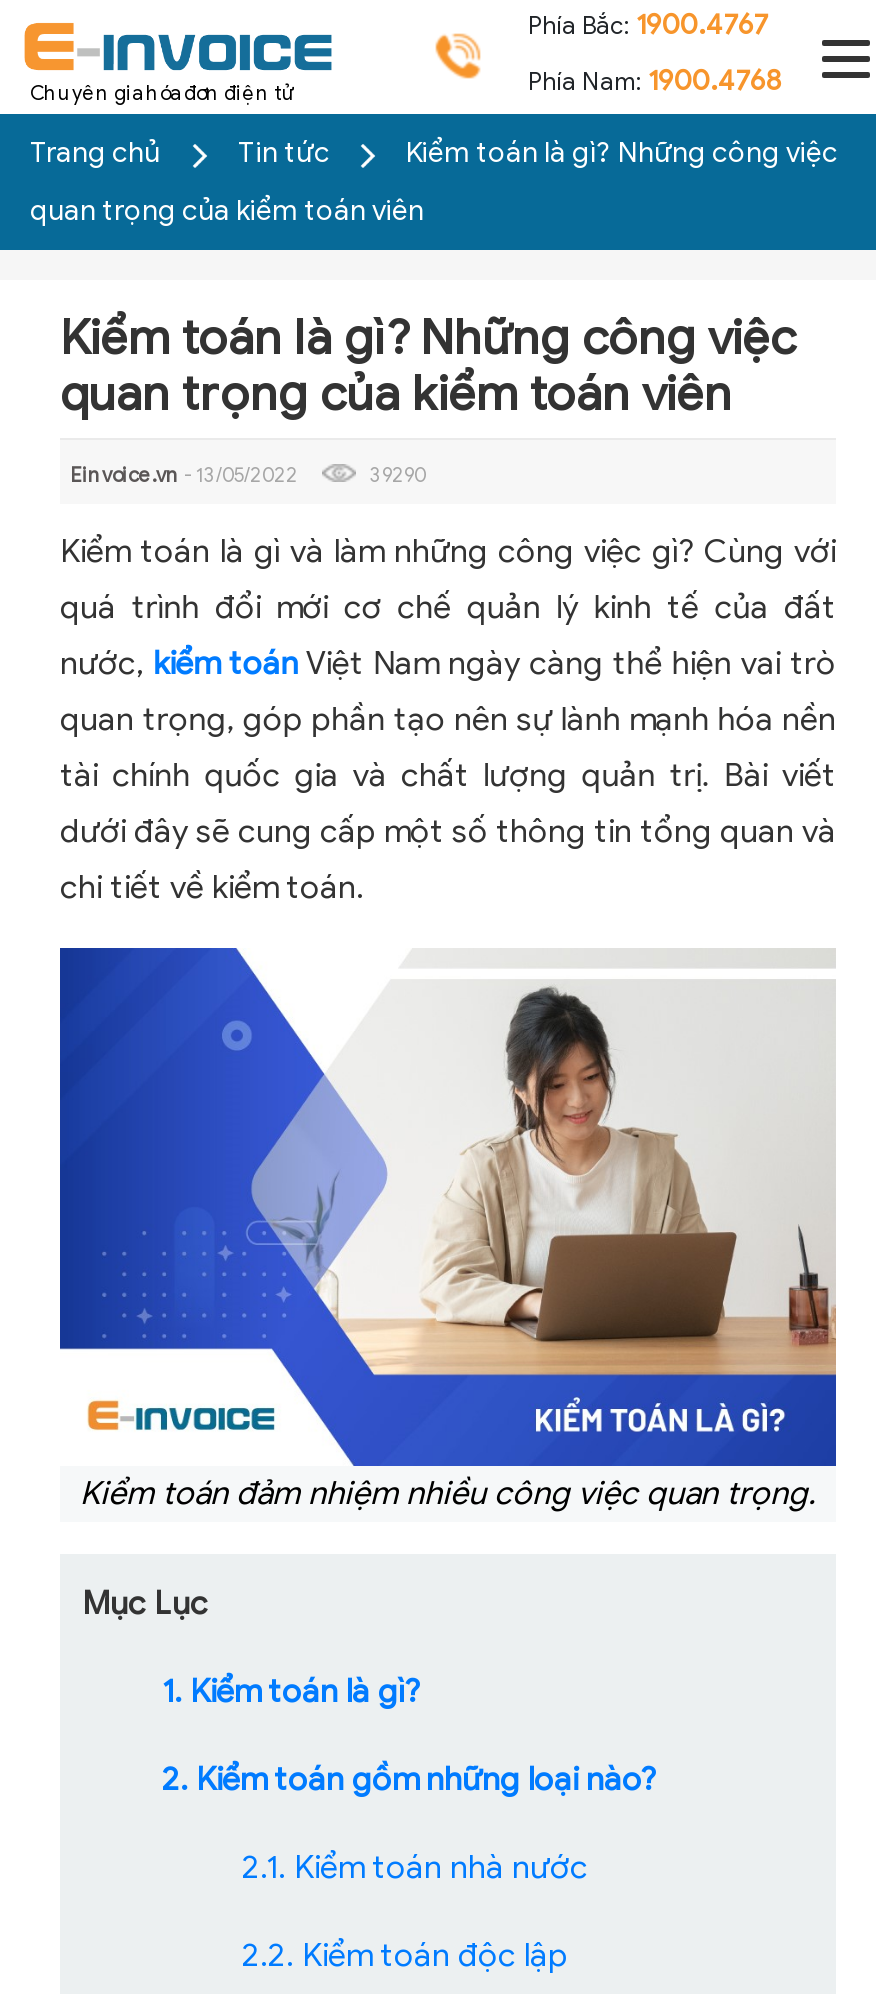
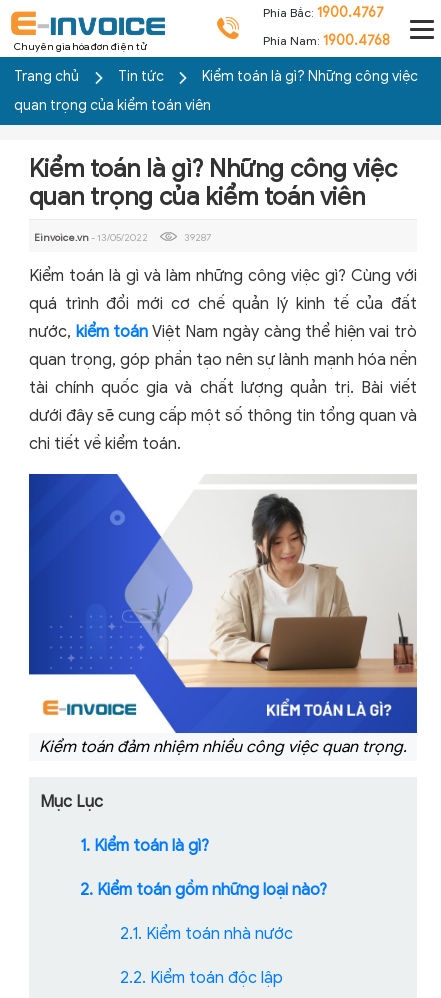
- 39290
+ 39287
